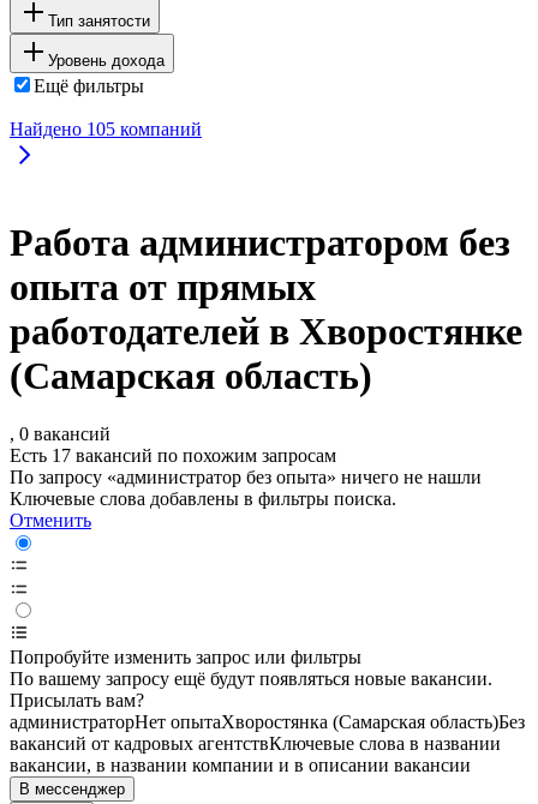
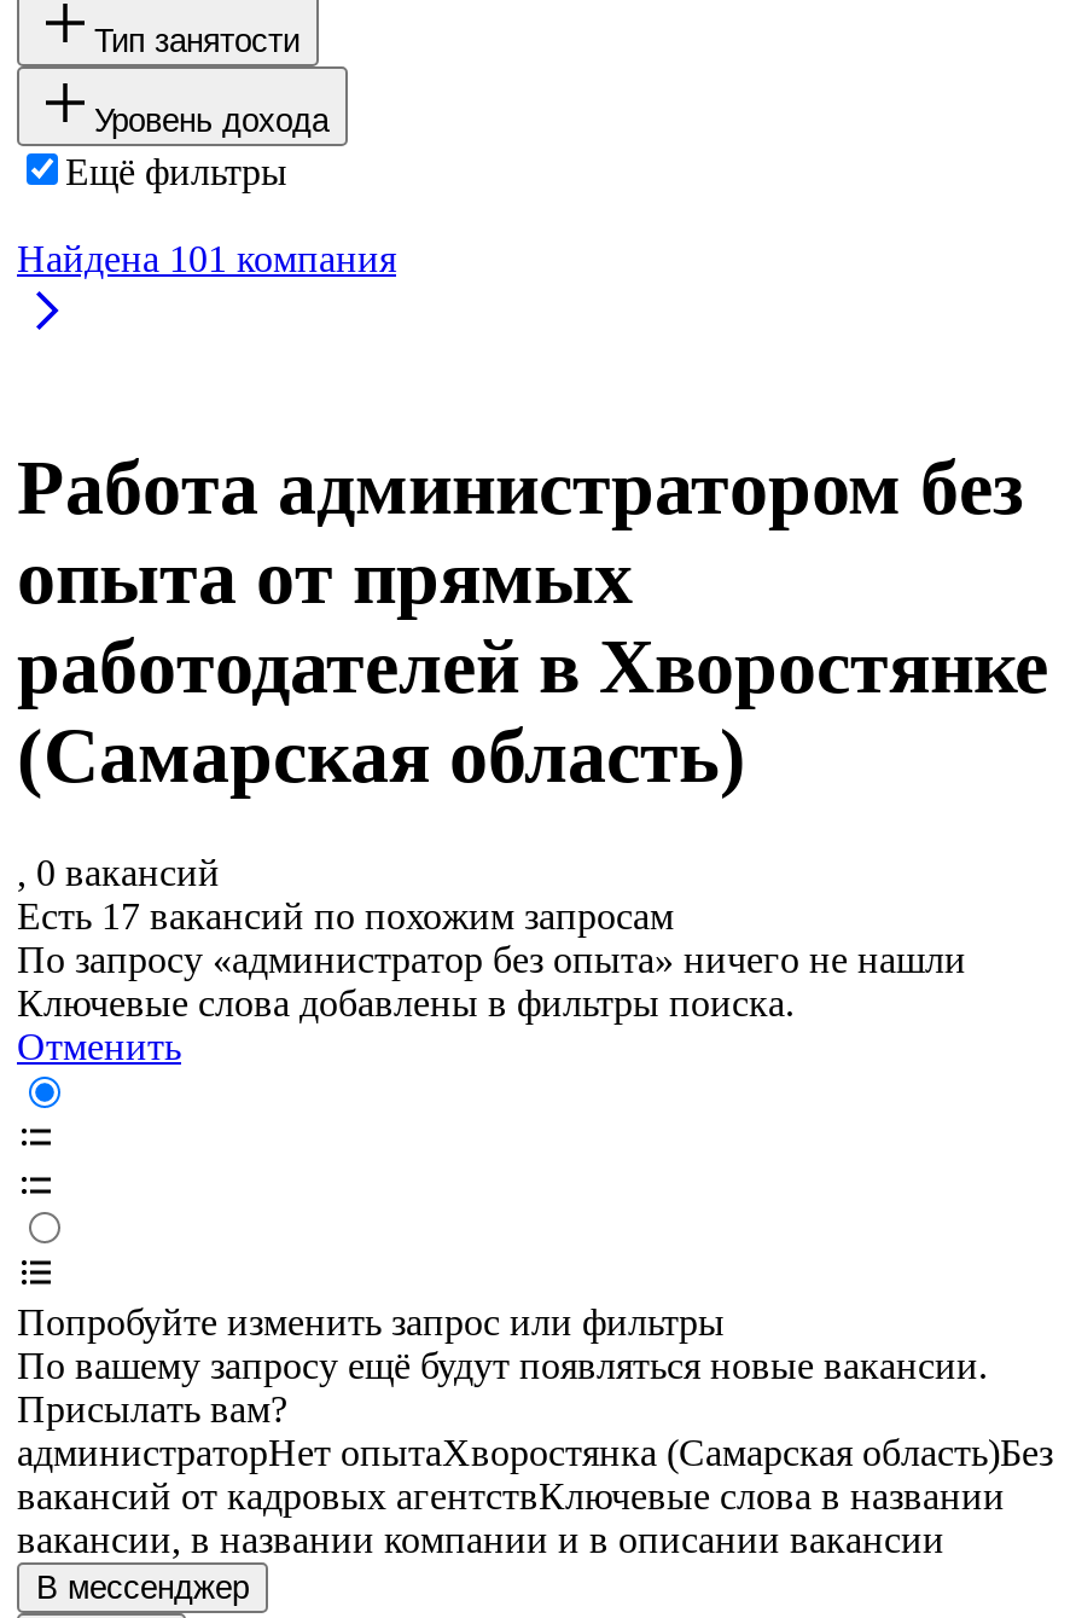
- Найдено 105 компаний
+ Найдена 101 компания
